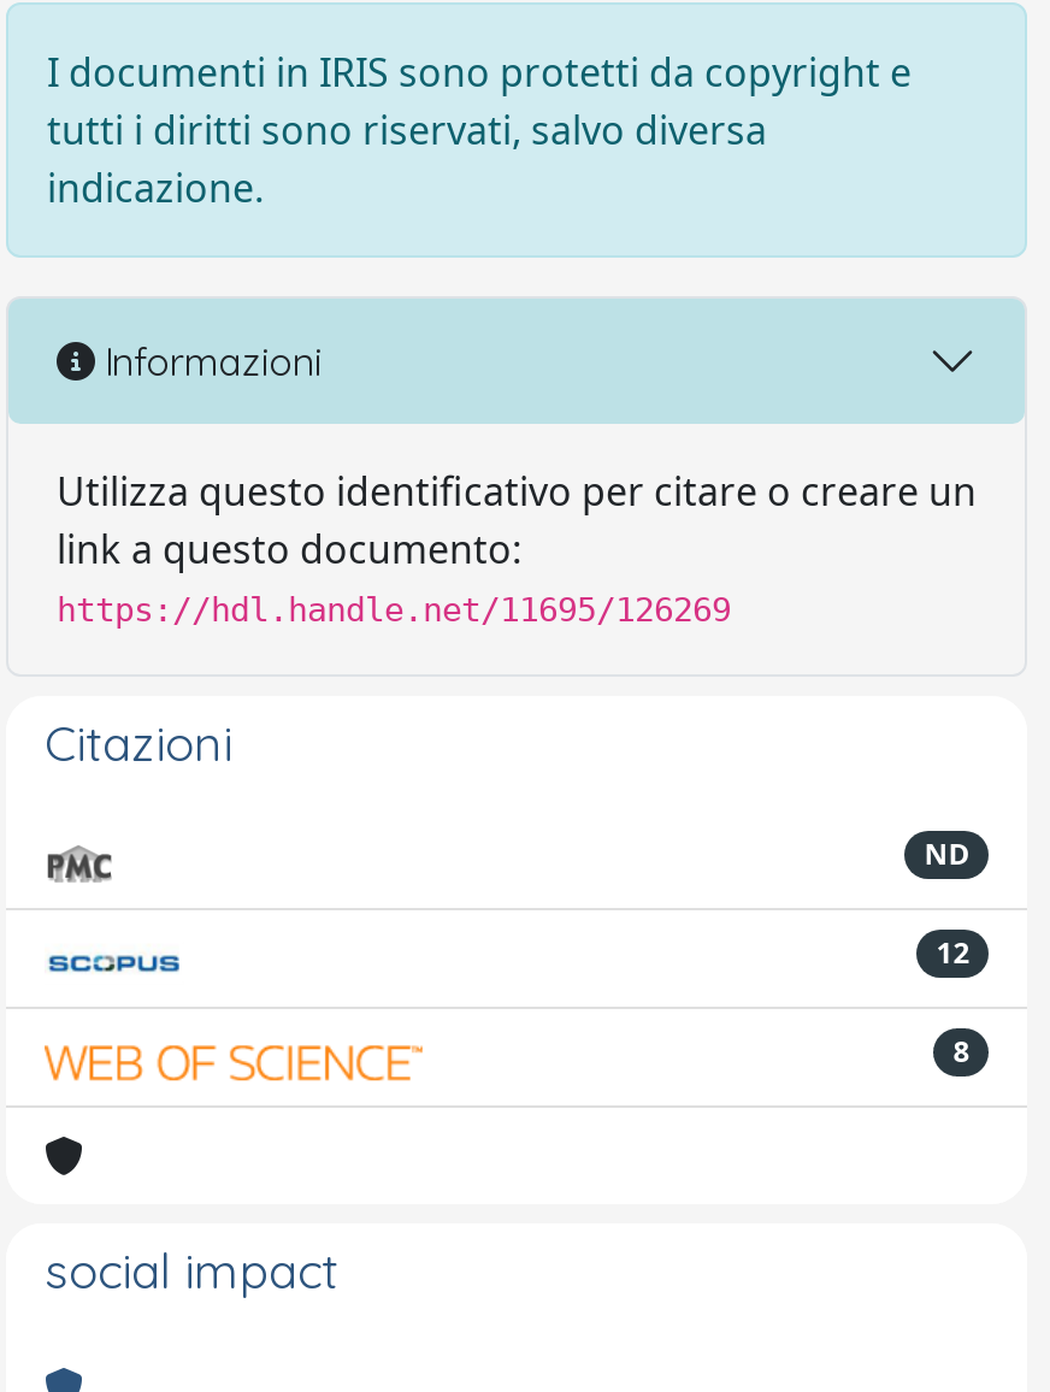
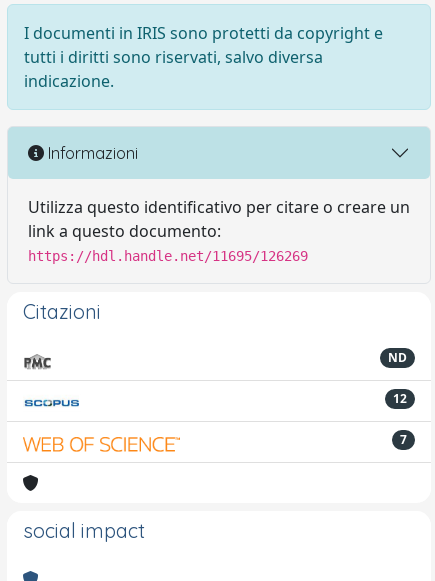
- 8
+ 7
